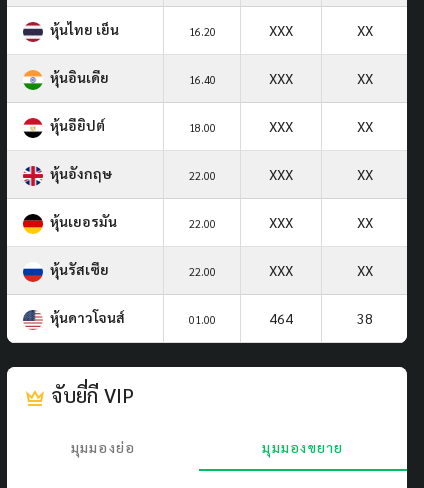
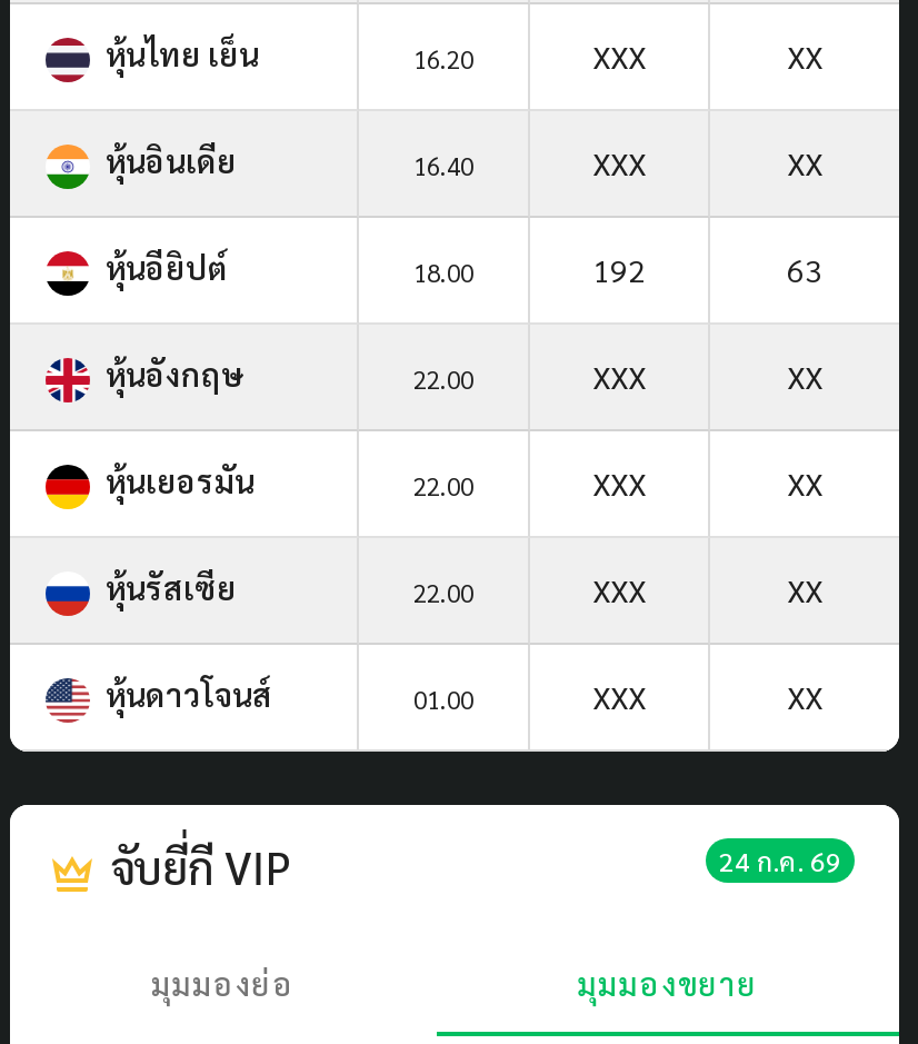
- XXX
- XX
+ 192
+ 63

- 464
- 38
+ XXX
+ XX

+ 24 ก.ค. 69
